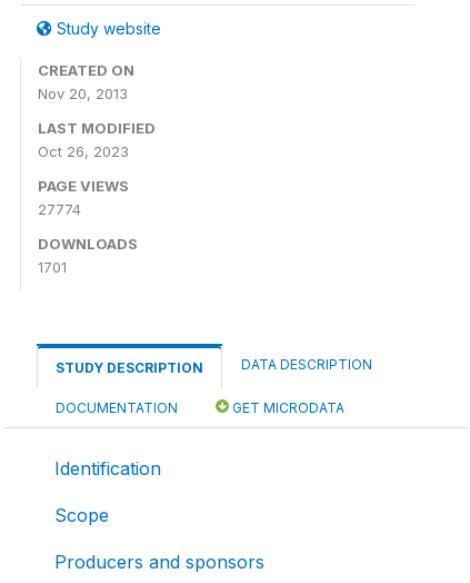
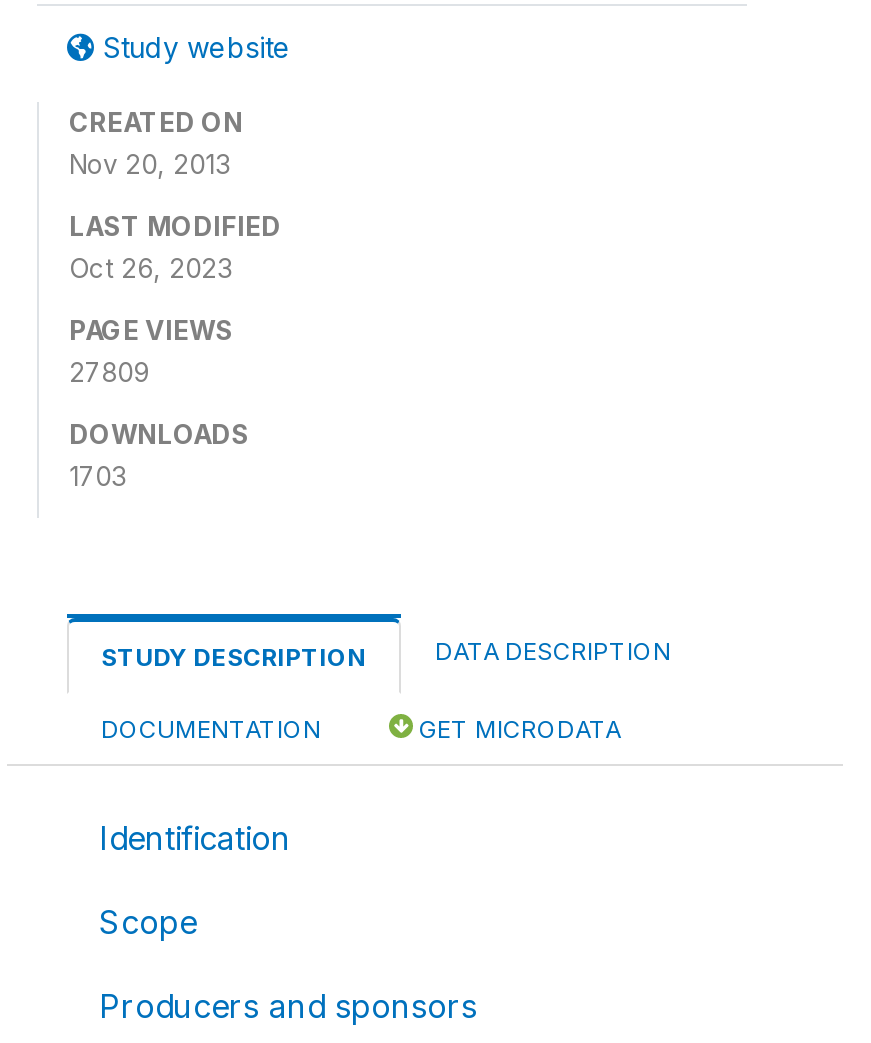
- 27774
+ 27809

- 1701
+ 1703
